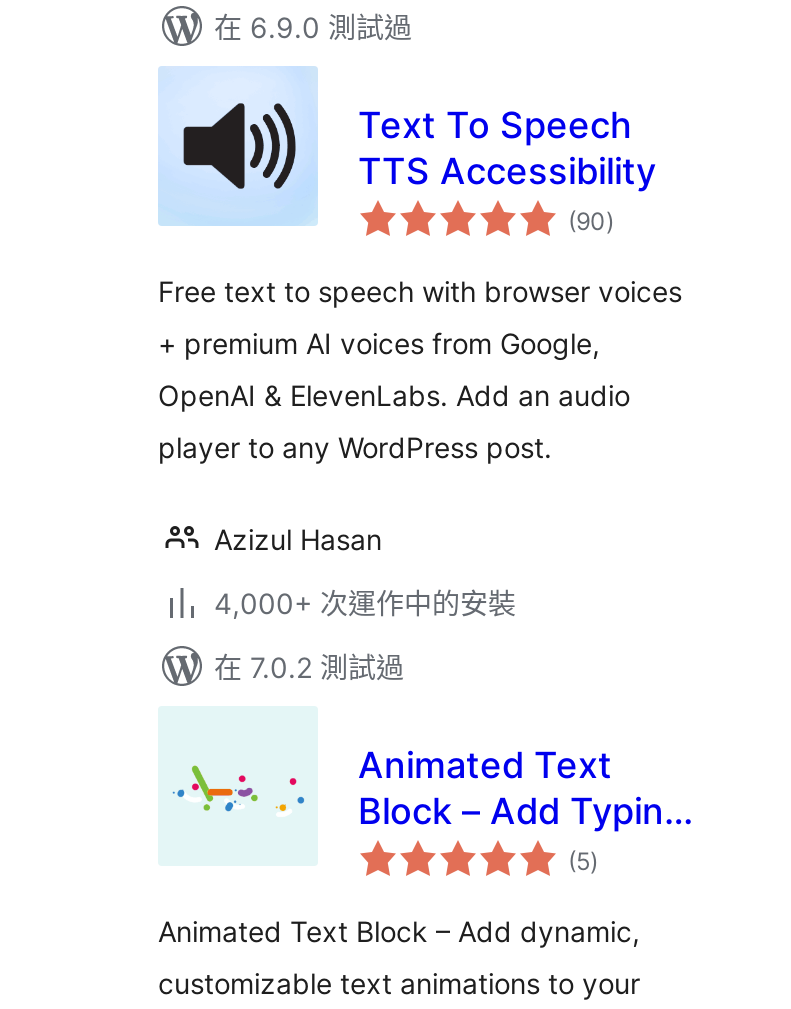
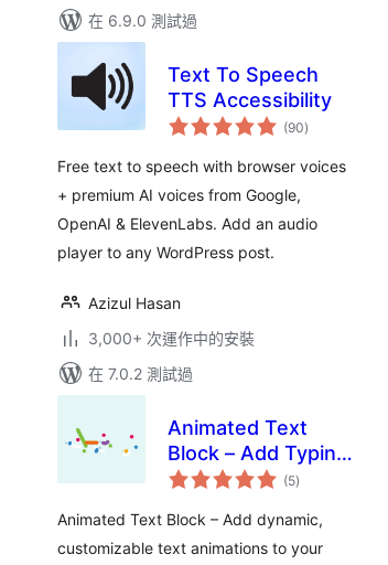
- 4,000+ 次運作中的安裝
+ 3,000+ 次運作中的安裝
